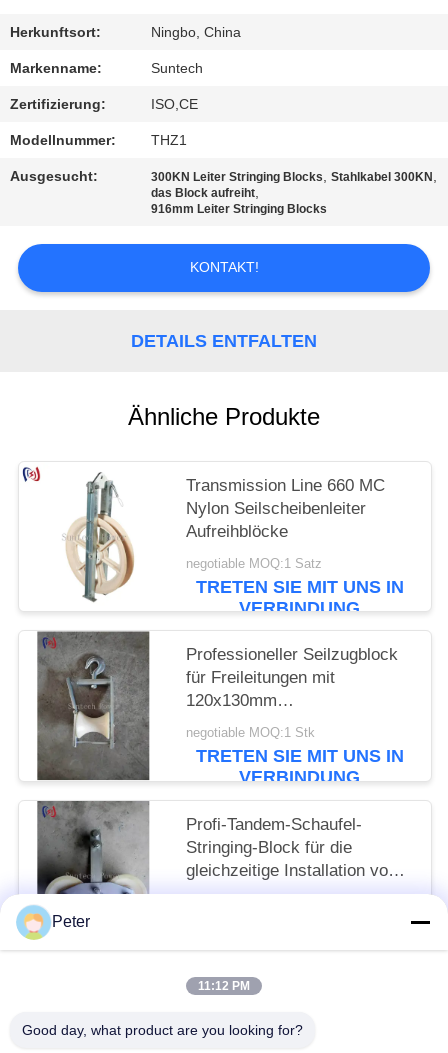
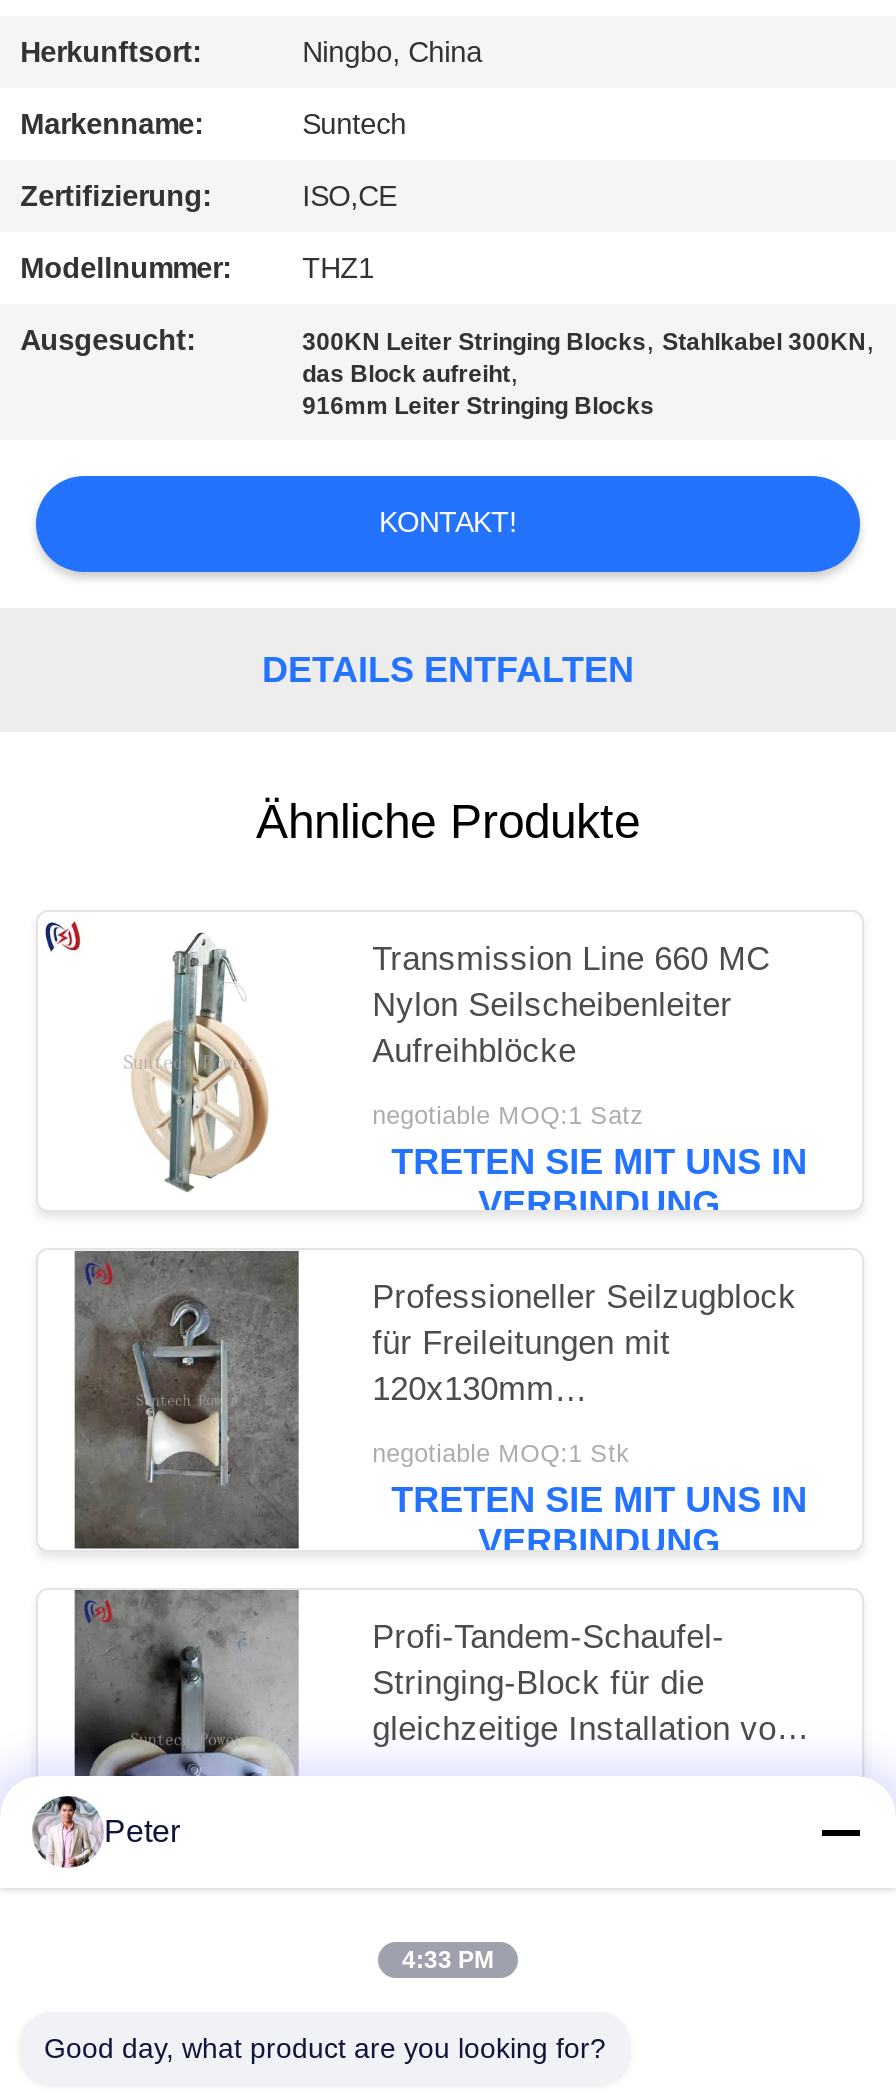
- [image]
+ [image]

- 11:12 PM
+ 4:33 PM
